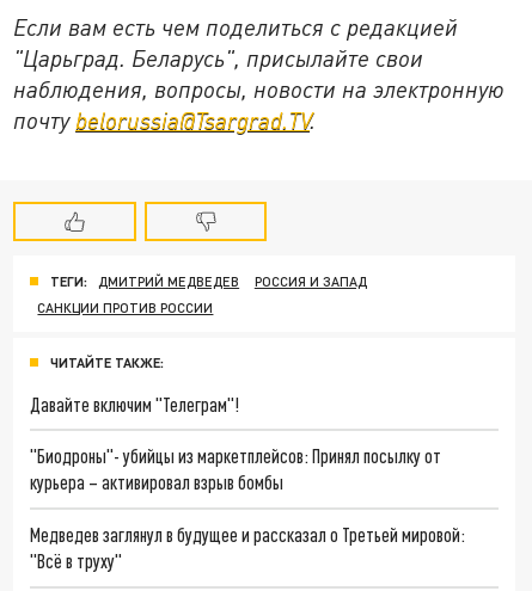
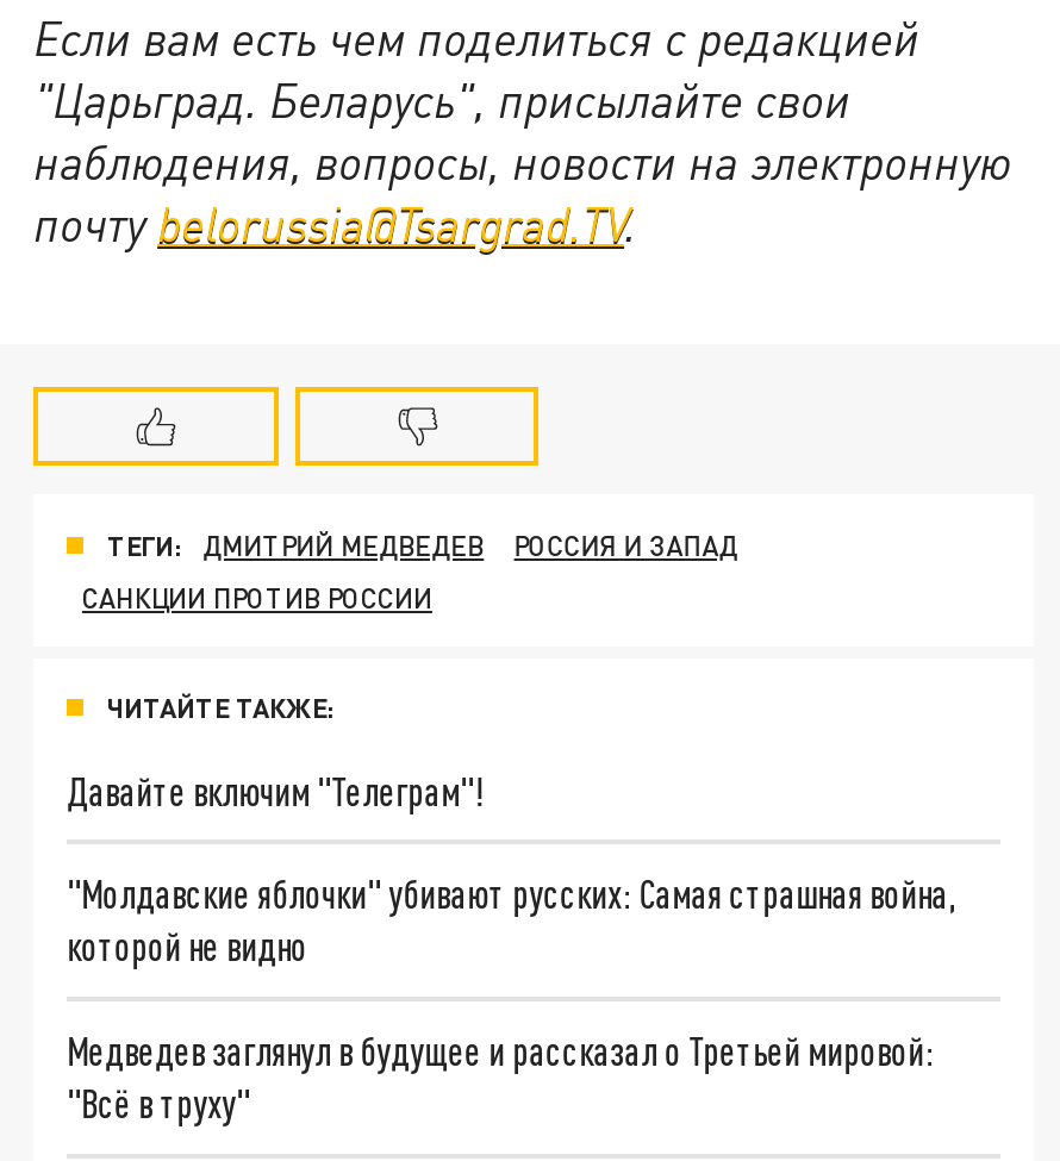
- "Биодроны"- убийцы из маркетплейсов: Принял посылку от
- курьера – активировал взрыв бомбы
+ "Молдавские яблочки" убивают русских: Самая страшная война,
+ которой не видно
